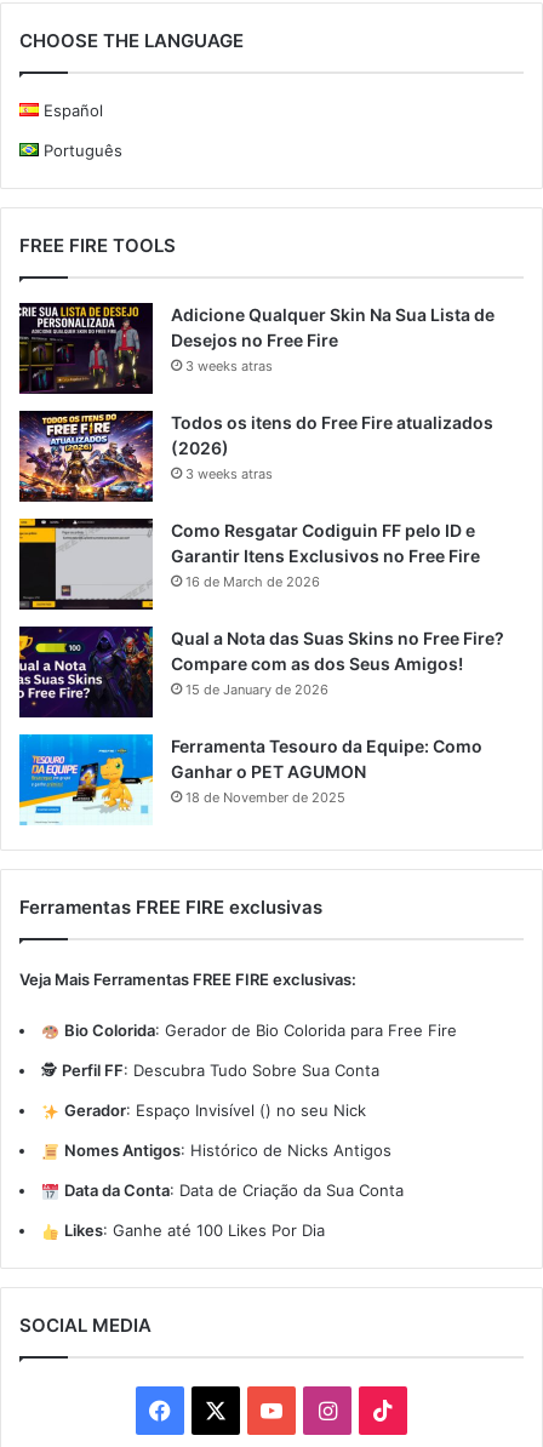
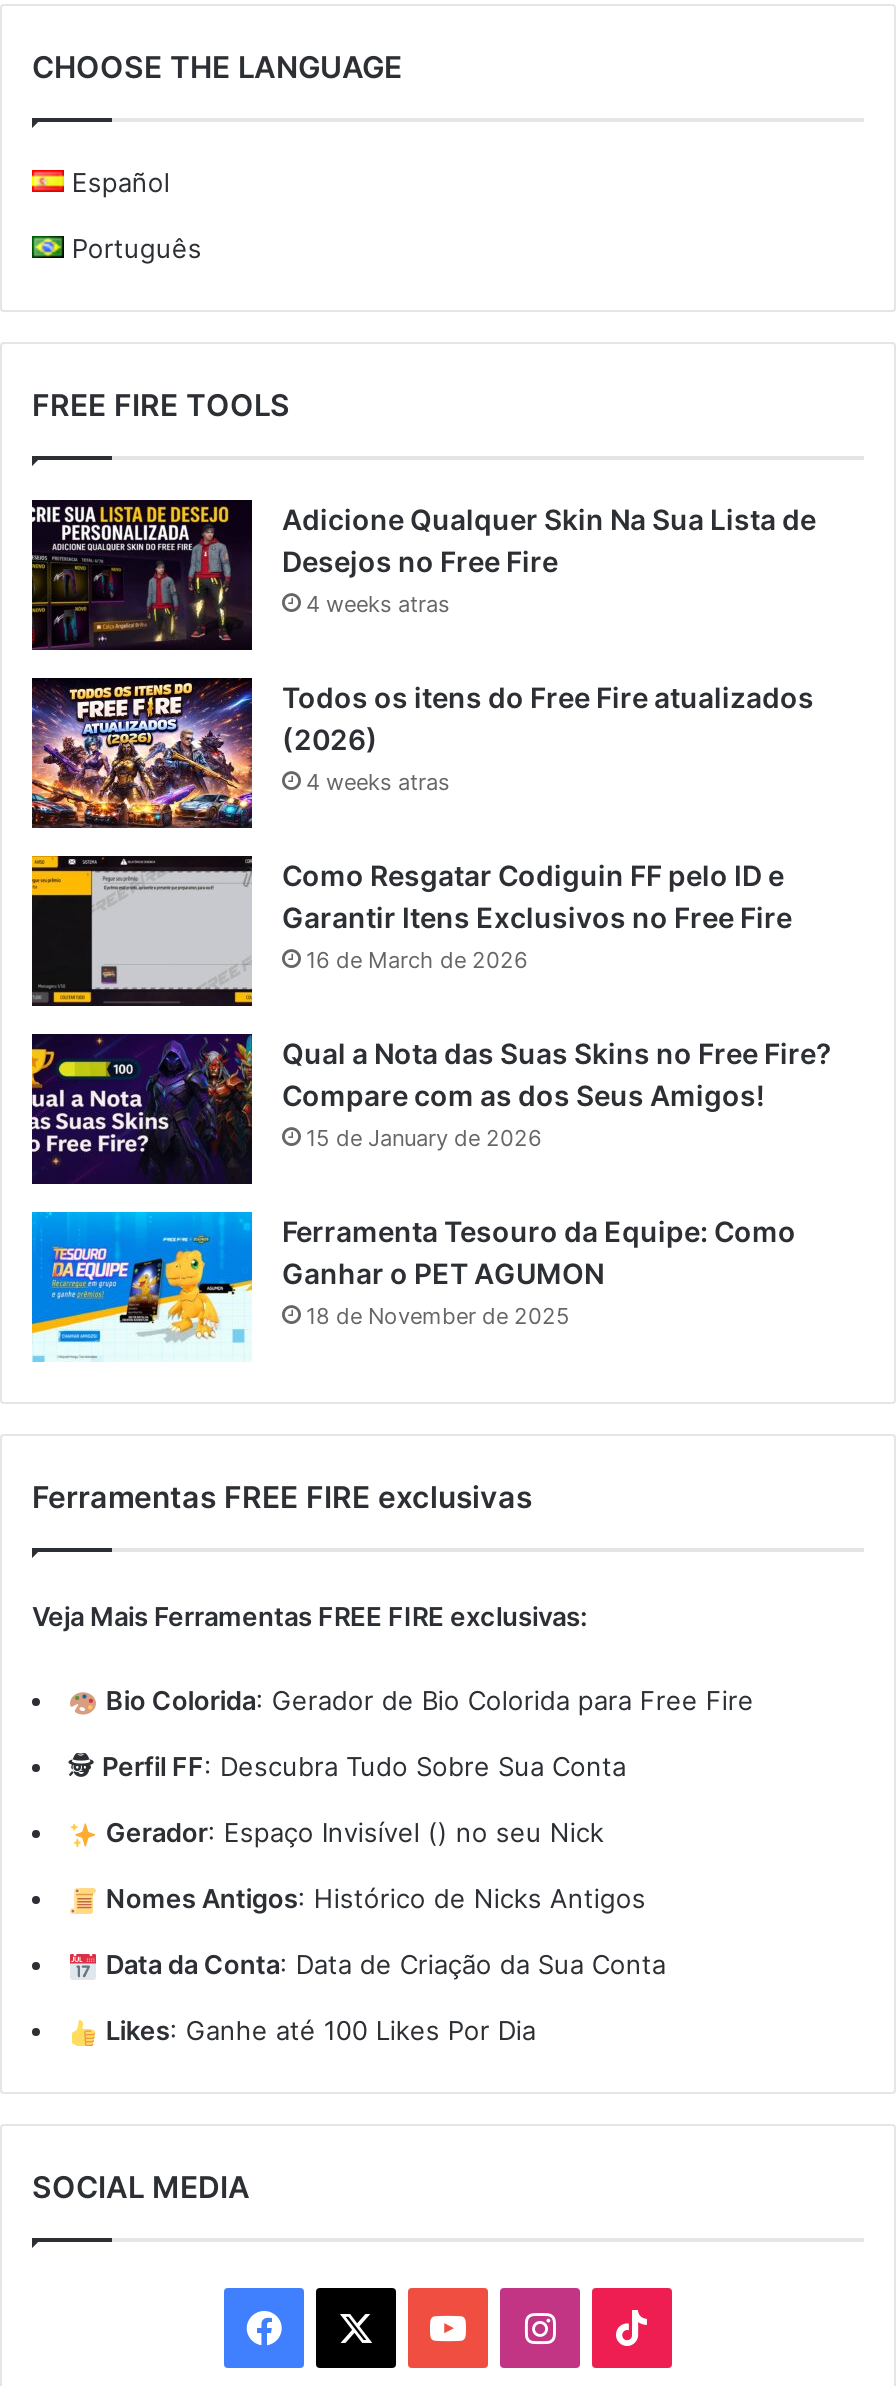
- 3 weeks atras
+ 4 weeks atras

- 3 weeks atras
+ 4 weeks atras
